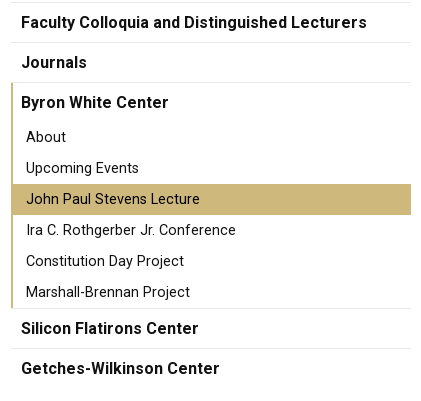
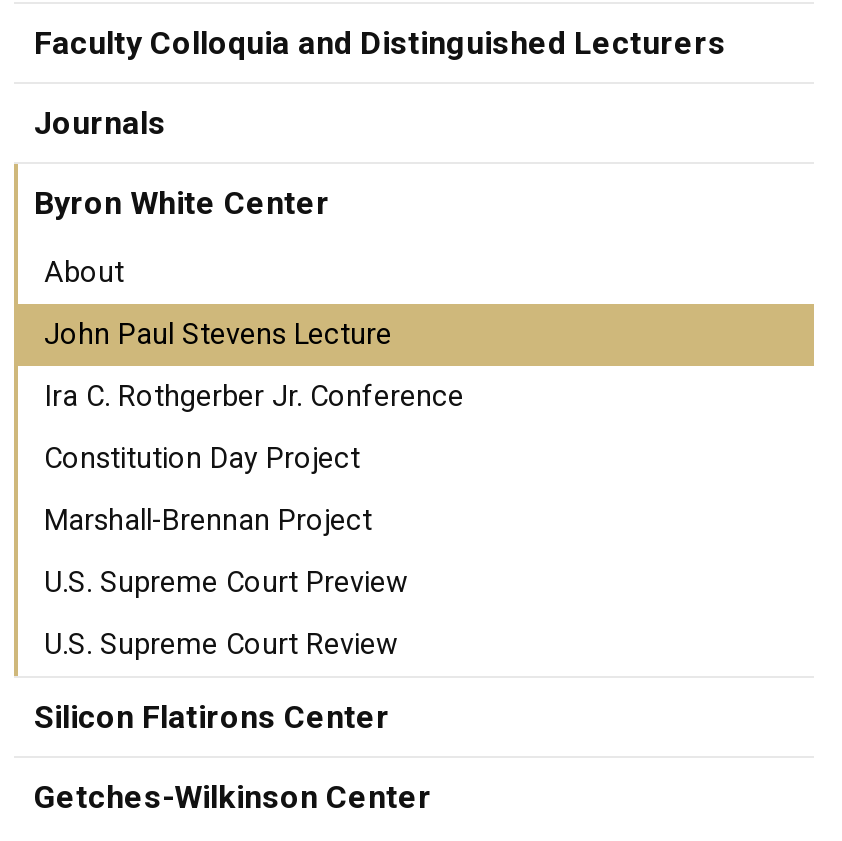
- Upcoming Events

moved up: John Paul Stevens Lecture | Ira C. Rothgerber Jr. Conference | Constitution Day Project | Marshall-Brennan Project

+ U.S. Supreme Court Preview
+ U.S. Supreme Court Review
